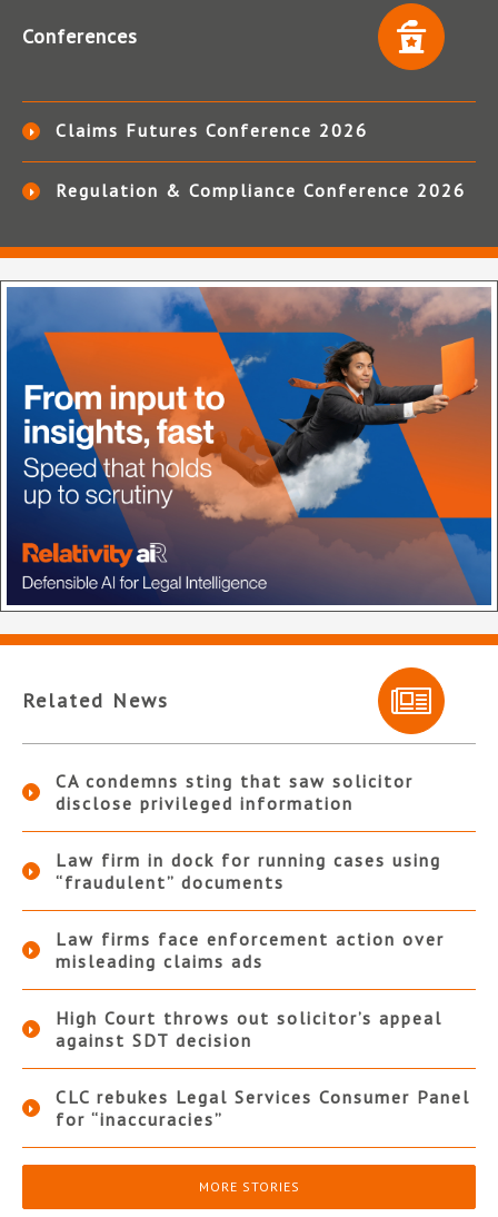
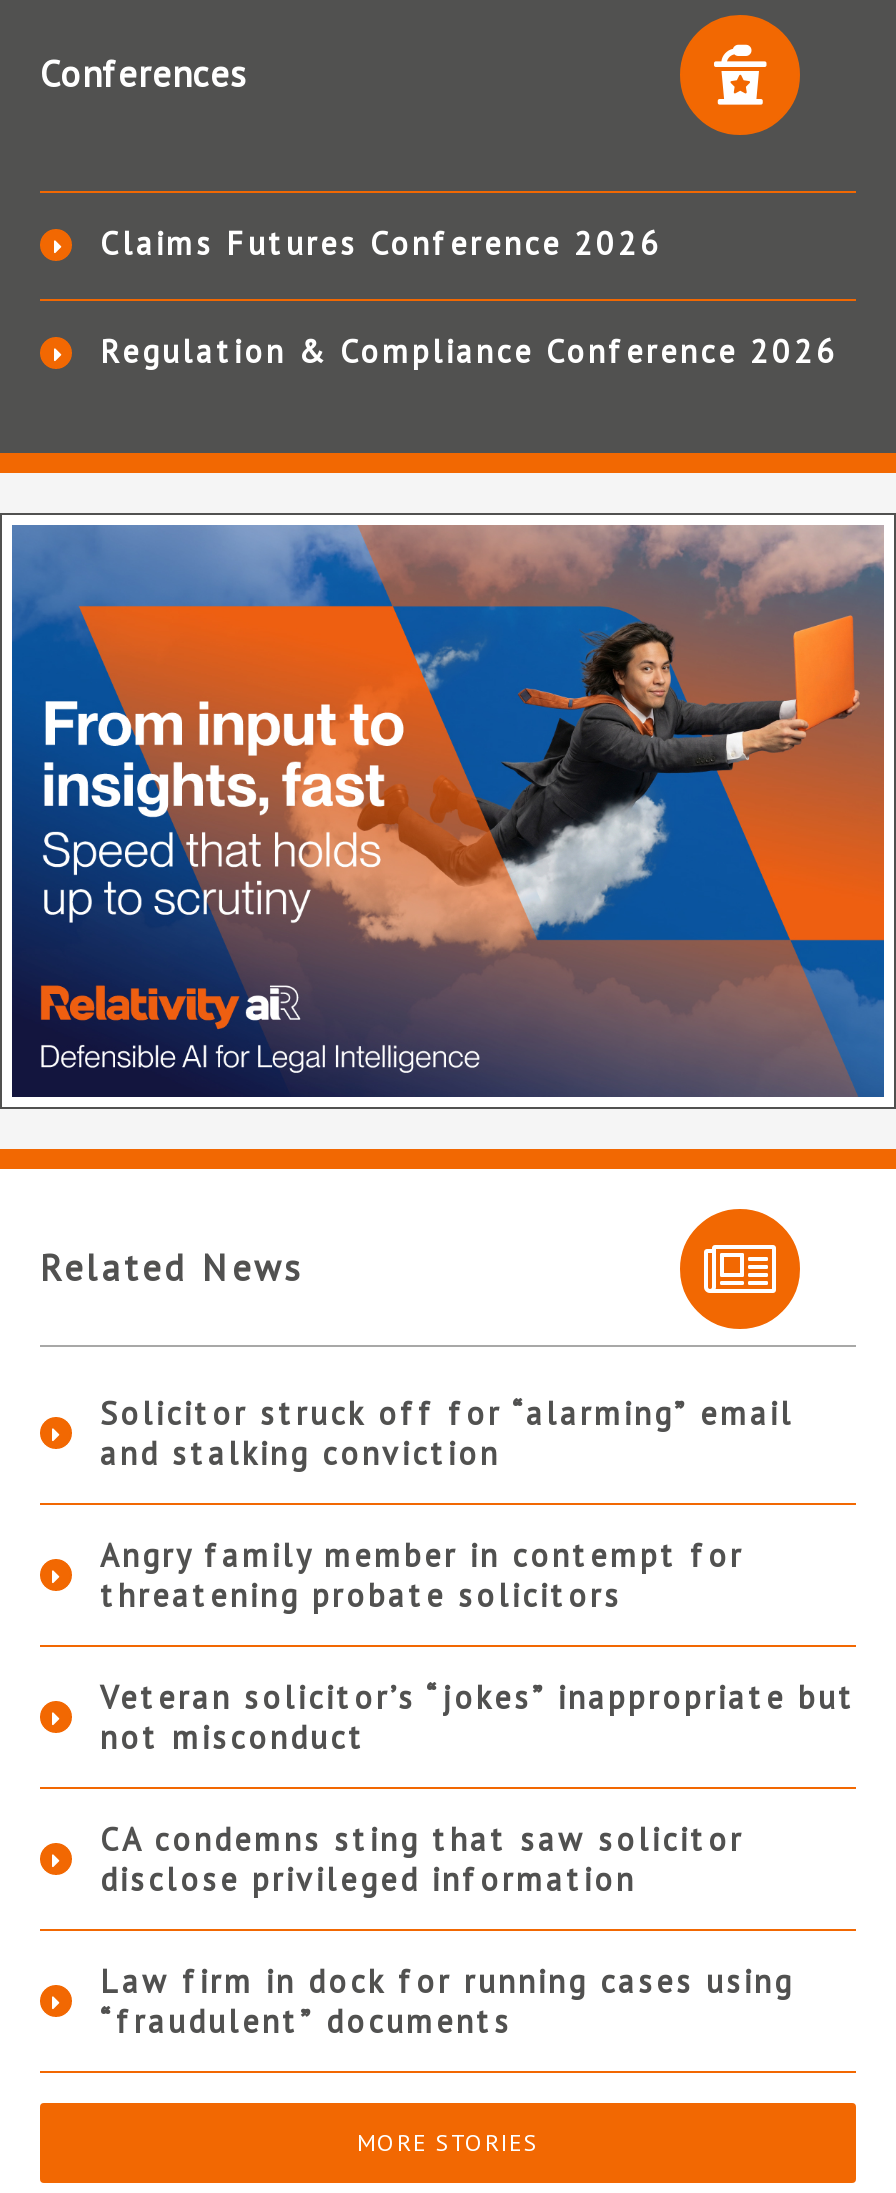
+ Solicitor struck off for “alarming” email
+ and stalking conviction
+ Angry family member in contempt for
+ threatening probate solicitors
+ Veteran solicitor’s “jokes” inappropriate but
+ not misconduct

moved down: CA condemns sting that saw solicitor | disclose privileged information | Law firm in dock for running cases using | “fraudulent” documents

- Law firms face enforcement action over
- misleading claims ads
- High Court throws out solicitor’s appeal
- against SDT decision
- CLC rebukes Legal Services Consumer Panel
- for “inaccuracies”
